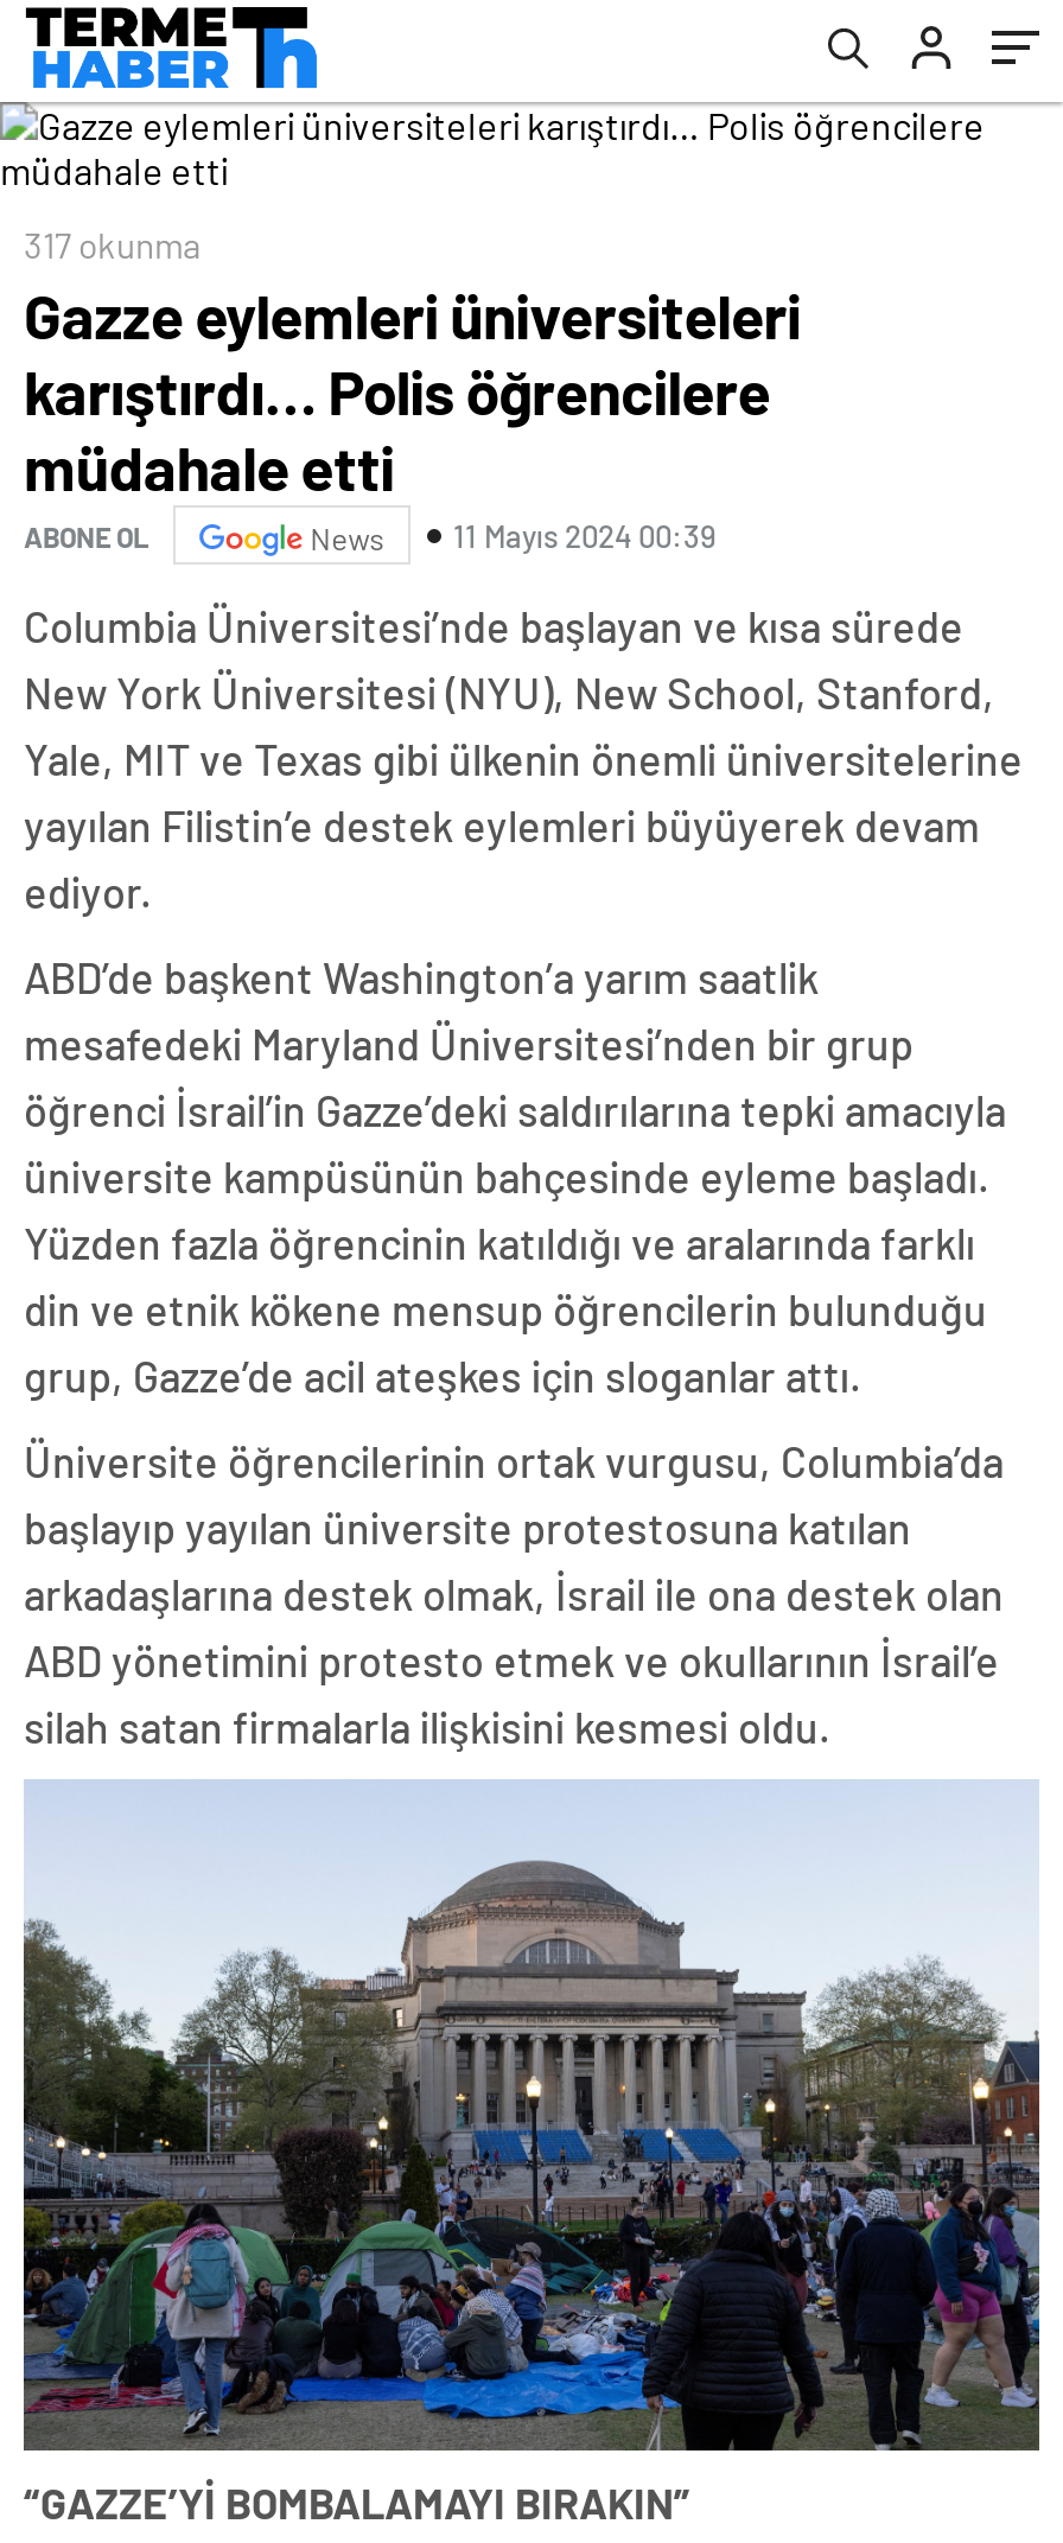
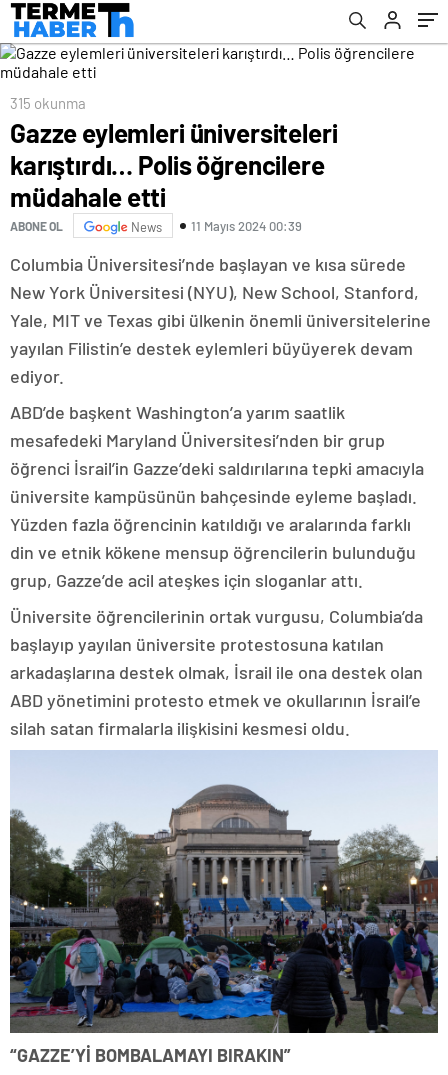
- 317 okunma
+ 315 okunma
